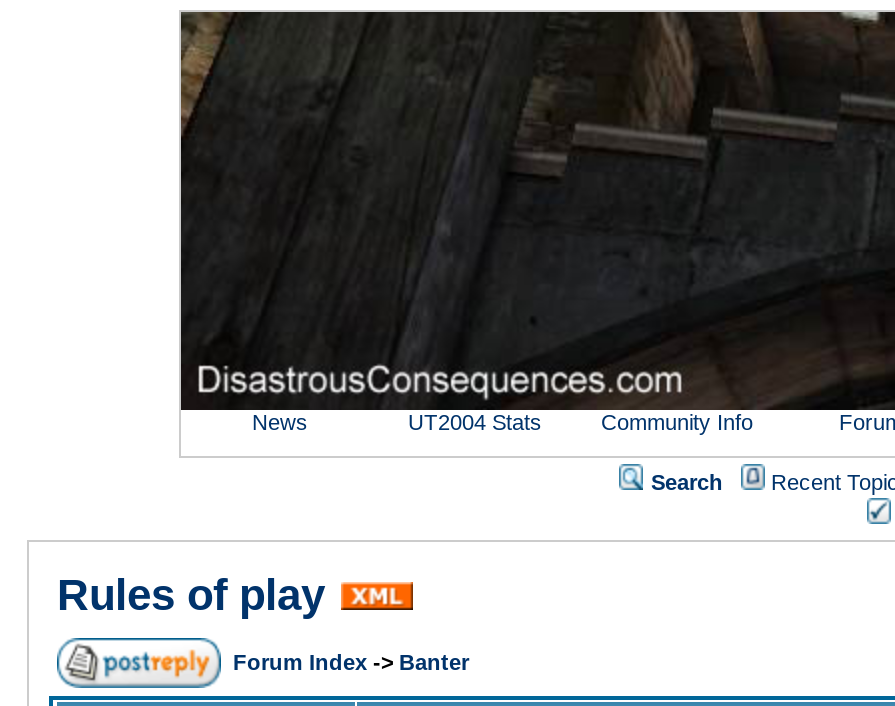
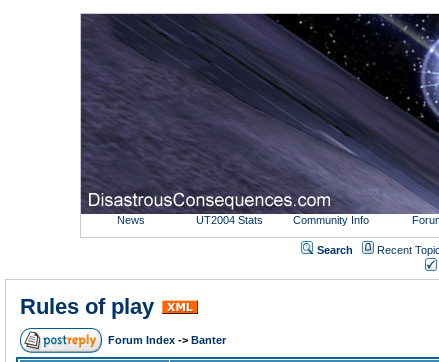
- [image]
+ [image]
